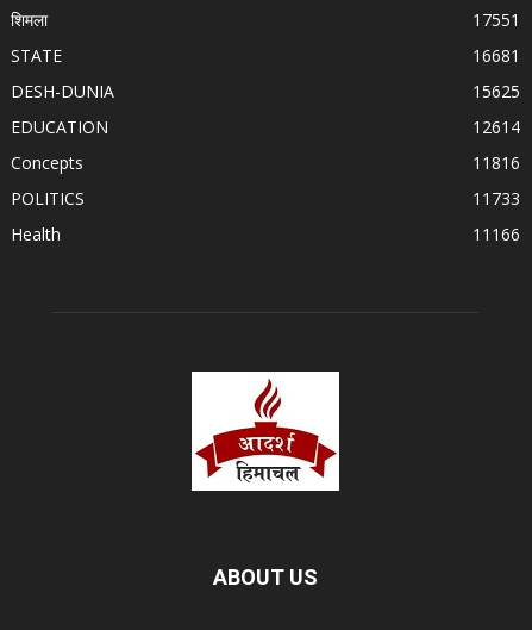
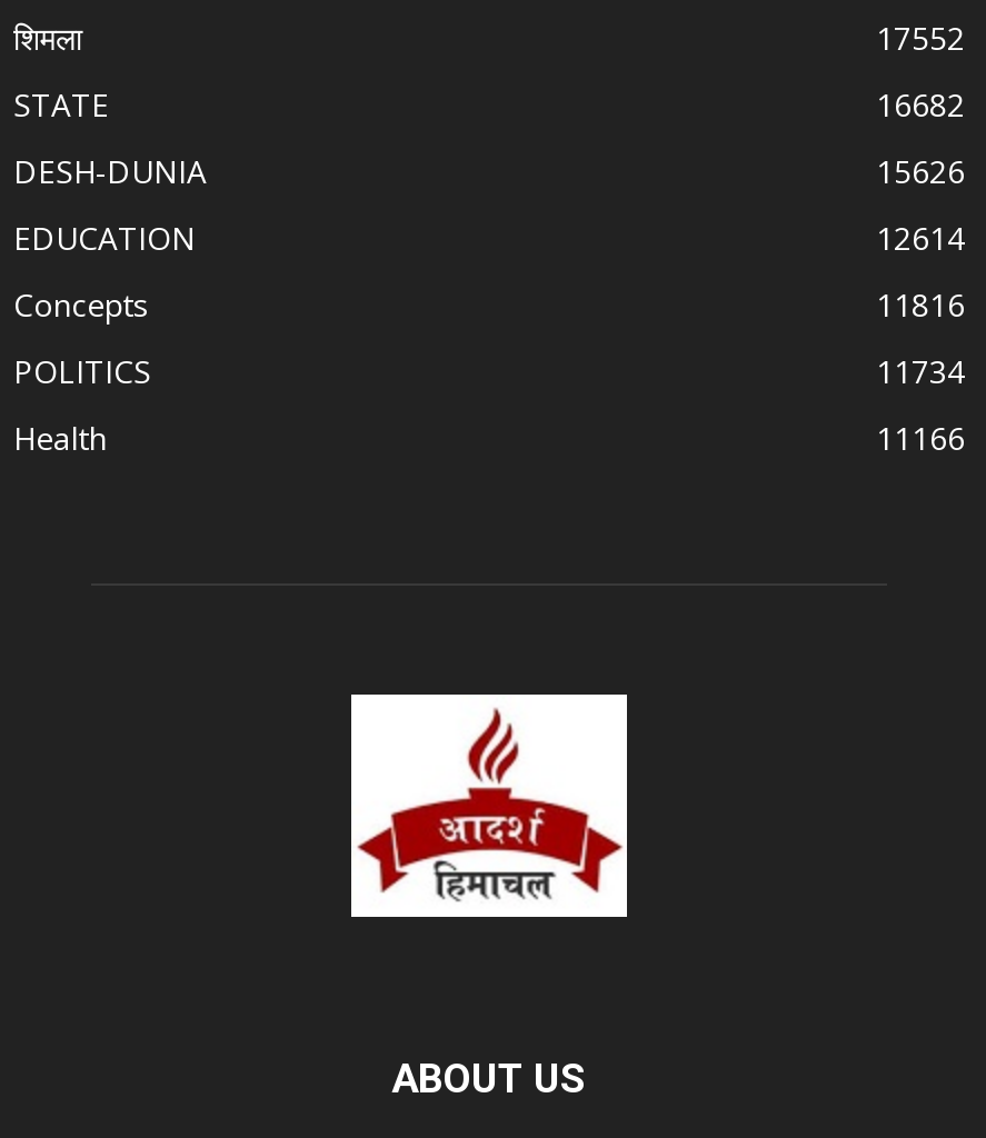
- 17551
+ 17552

- 16681
+ 16682

- 15625
+ 15626

- 11733
+ 11734
